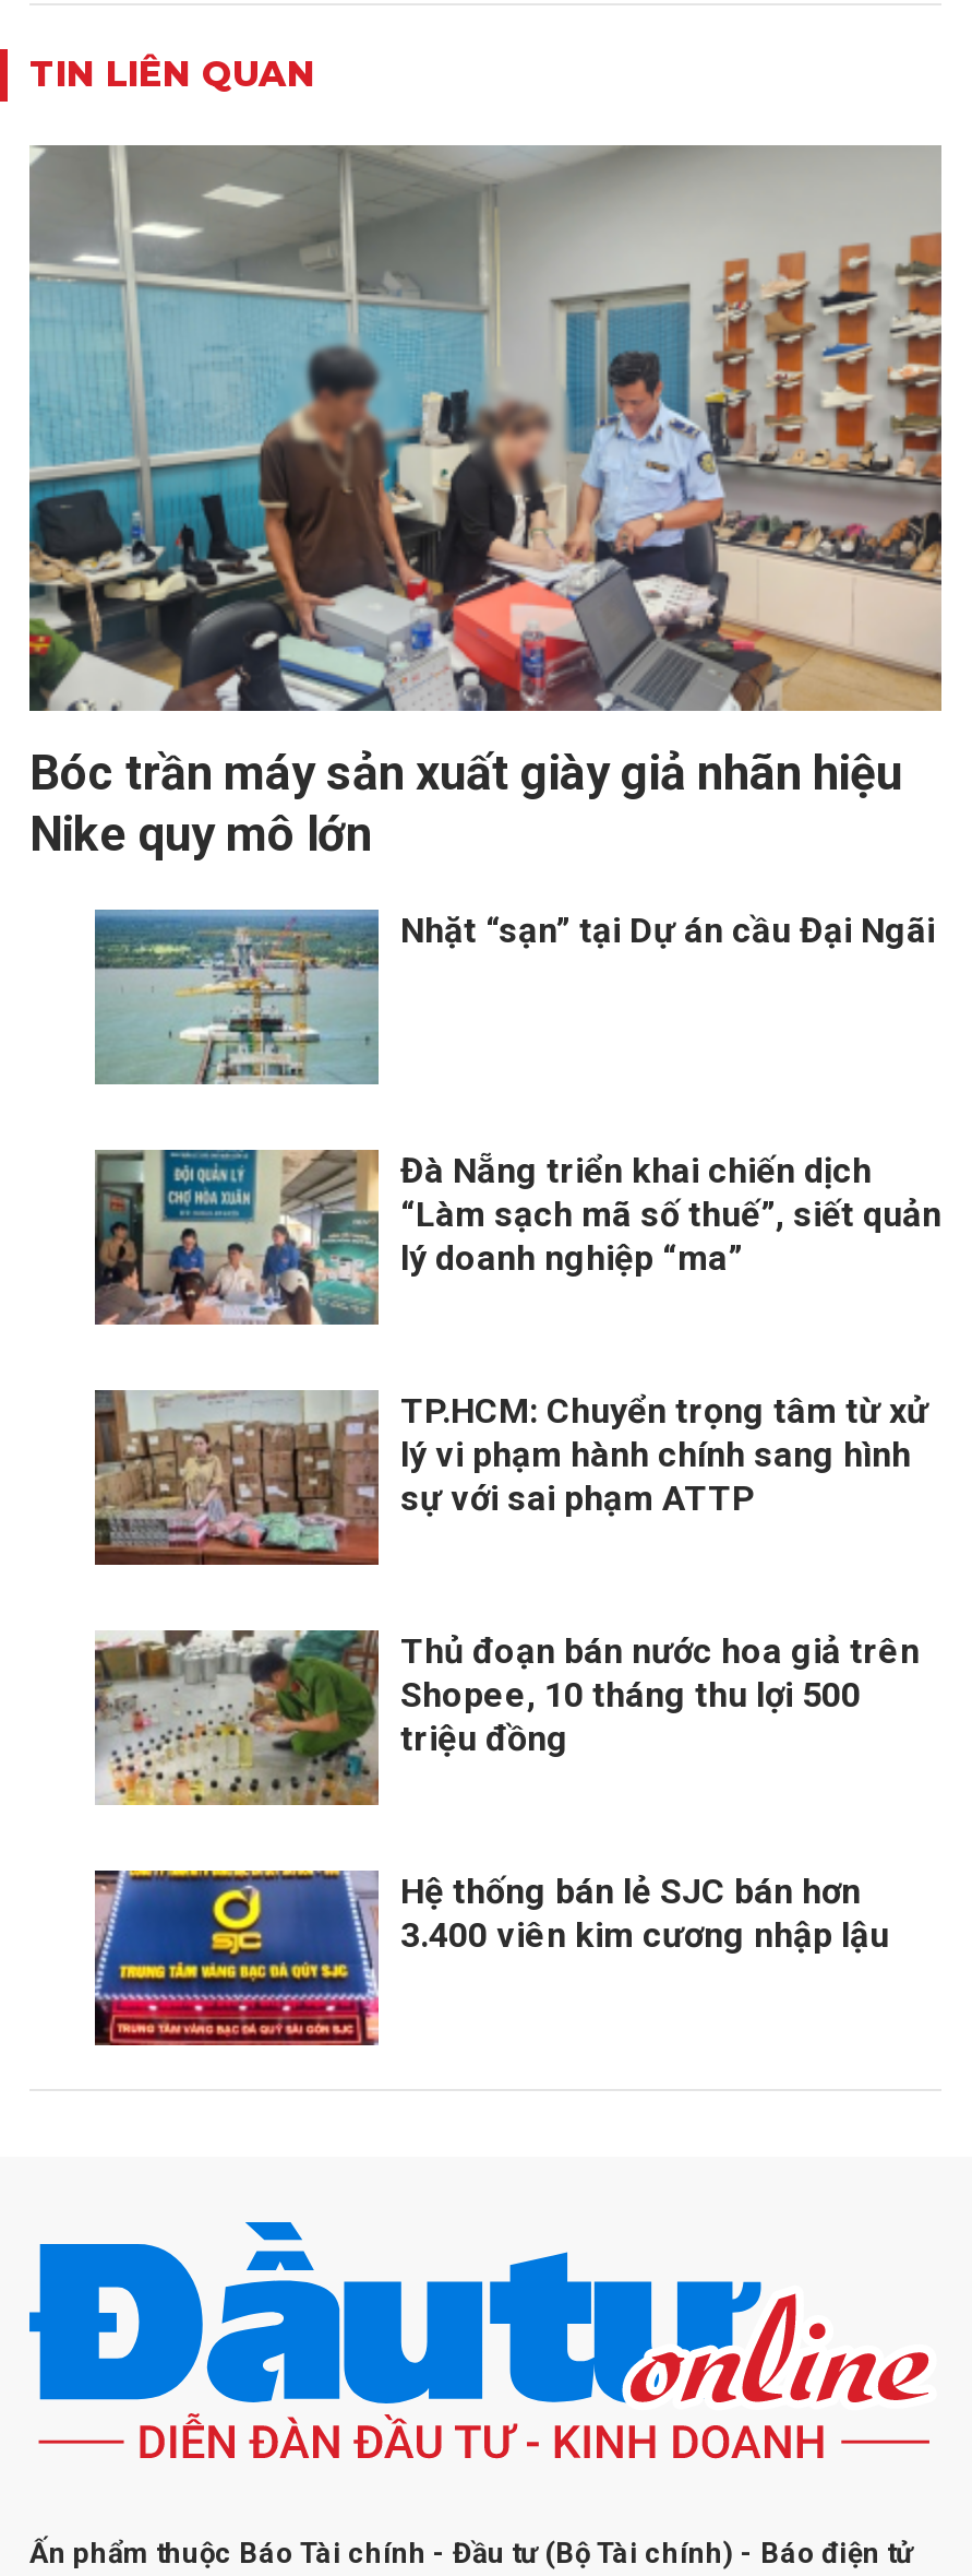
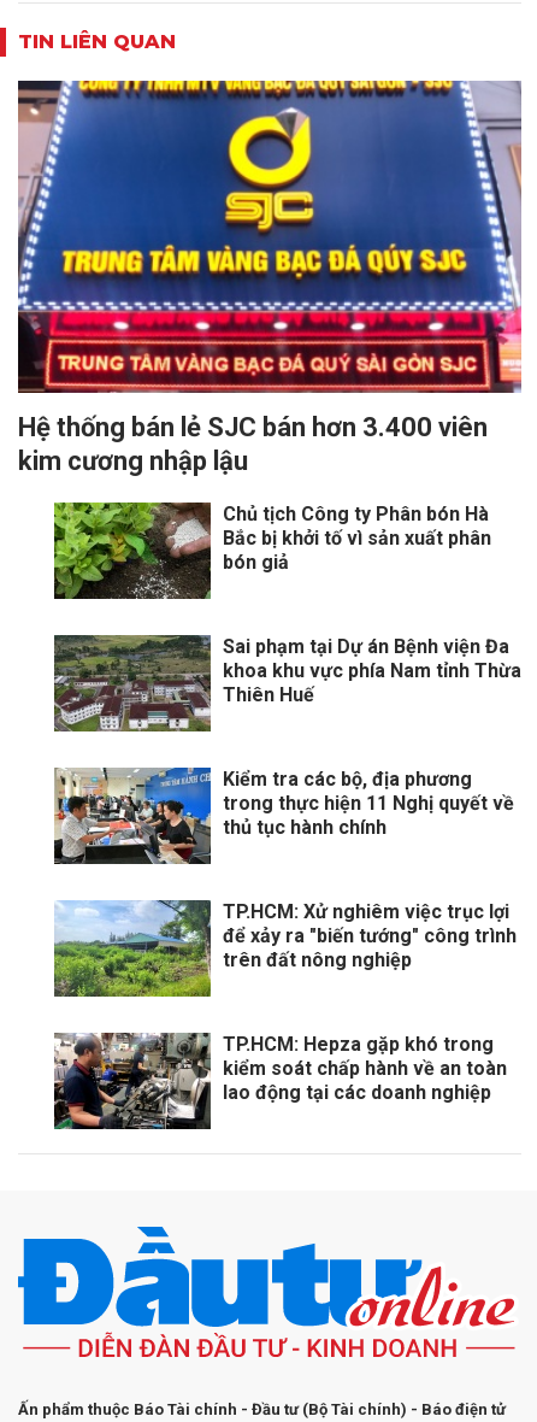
- [image]
- Bóc trần máy sản xuất giày giả nhãn hiệu
- Nike quy mô lớn
+ [image]
+ Hệ thống bán lẻ SJC bán hơn 3.400 viên
+ kim cương nhập lậu

- [image]
- Nhặt “sạn” tại Dự án cầu Đại Ngãi
+ [image]
+ Chủ tịch Công ty Phân bón Hà
+ Bắc bị khởi tố vì sản xuất phân
+ bón giả

- [image]
- Đà Nẵng triển khai chiến dịch
- “Làm sạch mã số thuế”, siết quản
- lý doanh nghiệp “ma”
+ [image]
+ Sai phạm tại Dự án Bệnh viện Đa
+ khoa khu vực phía Nam tỉnh Thừa
+ Thiên Huế

- [image]
- TP.HCM: Chuyển trọng tâm từ xử
- lý vi phạm hành chính sang hình
- sự với sai phạm ATTP
+ [image]
+ Kiểm tra các bộ, địa phương
+ trong thực hiện 11 Nghị quyết về
+ thủ tục hành chính

- [image]
- Thủ đoạn bán nước hoa giả trên
- Shopee, 10 tháng thu lợi 500
- triệu đồng
+ [image]
+ TP.HCM: Xử nghiêm việc trục lợi
+ để xảy ra "biến tướng" công trình
+ trên đất nông nghiệp

- [image]
- Hệ thống bán lẻ SJC bán hơn
- 3.400 viên kim cương nhập lậu
+ [image]
+ TP.HCM: Hepza gặp khó trong
+ kiểm soát chấp hành về an toàn
+ lao động tại các doanh nghiệp
